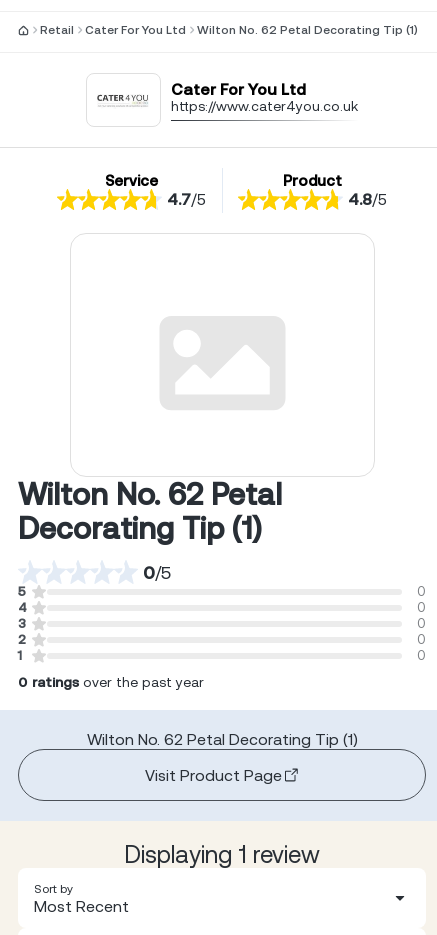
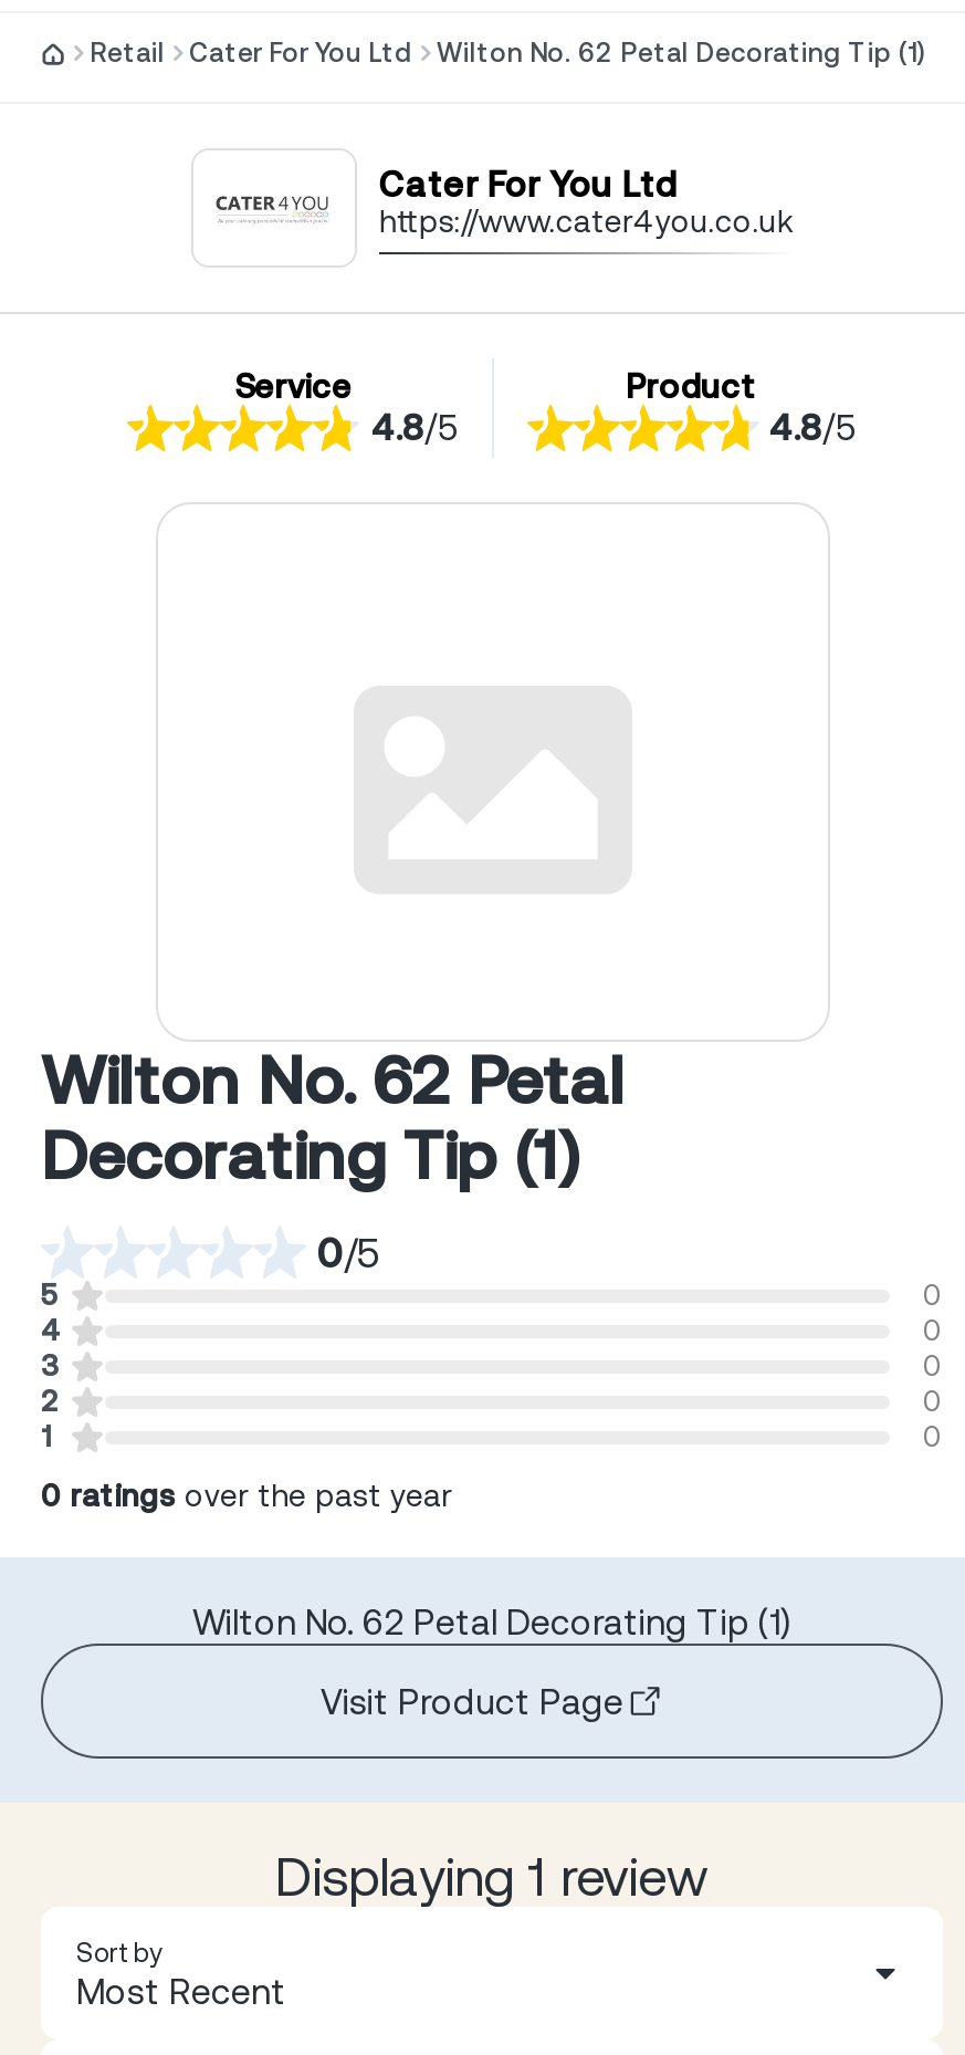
- 4.7/5
+ 4.8/5
